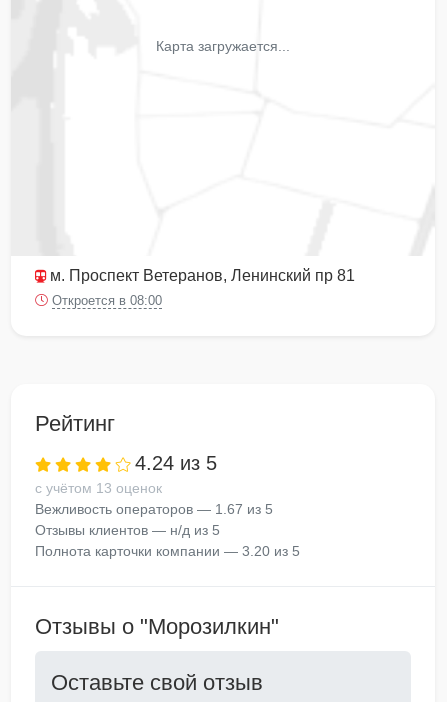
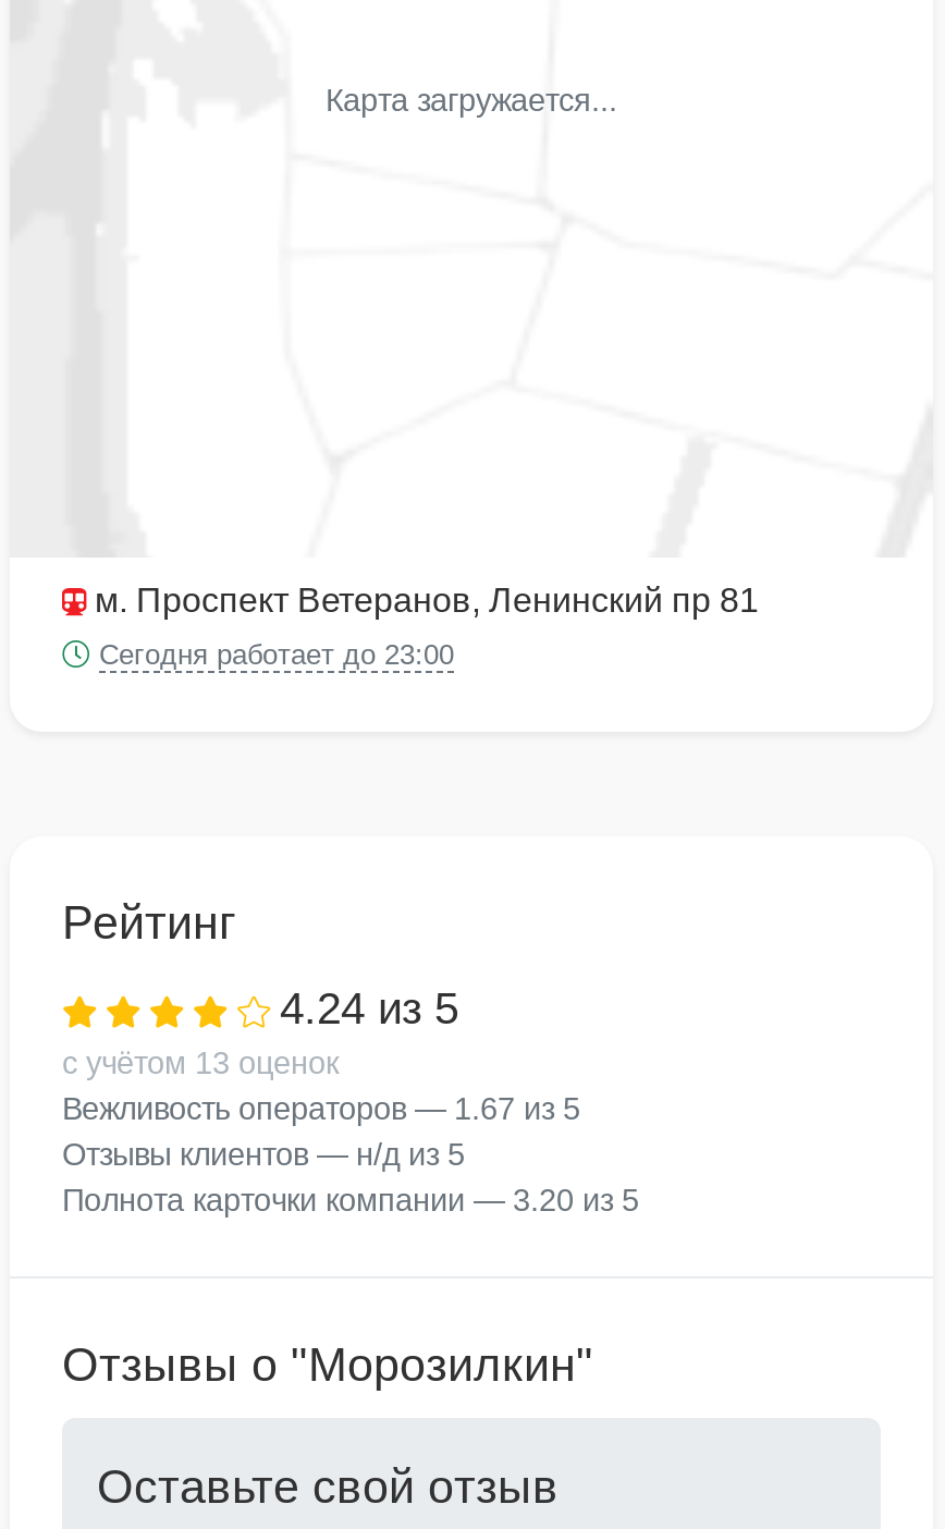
- Откроется в 08:00
+ Сегодня работает до 23:00
